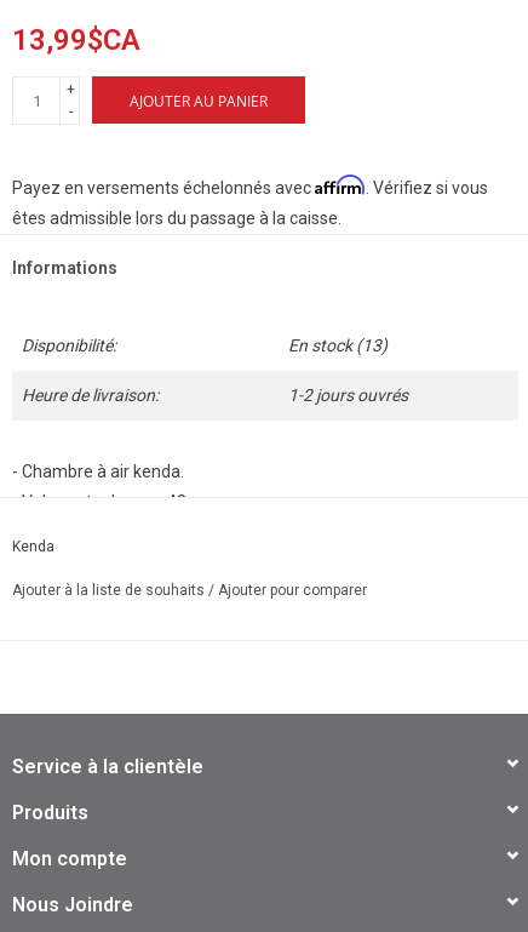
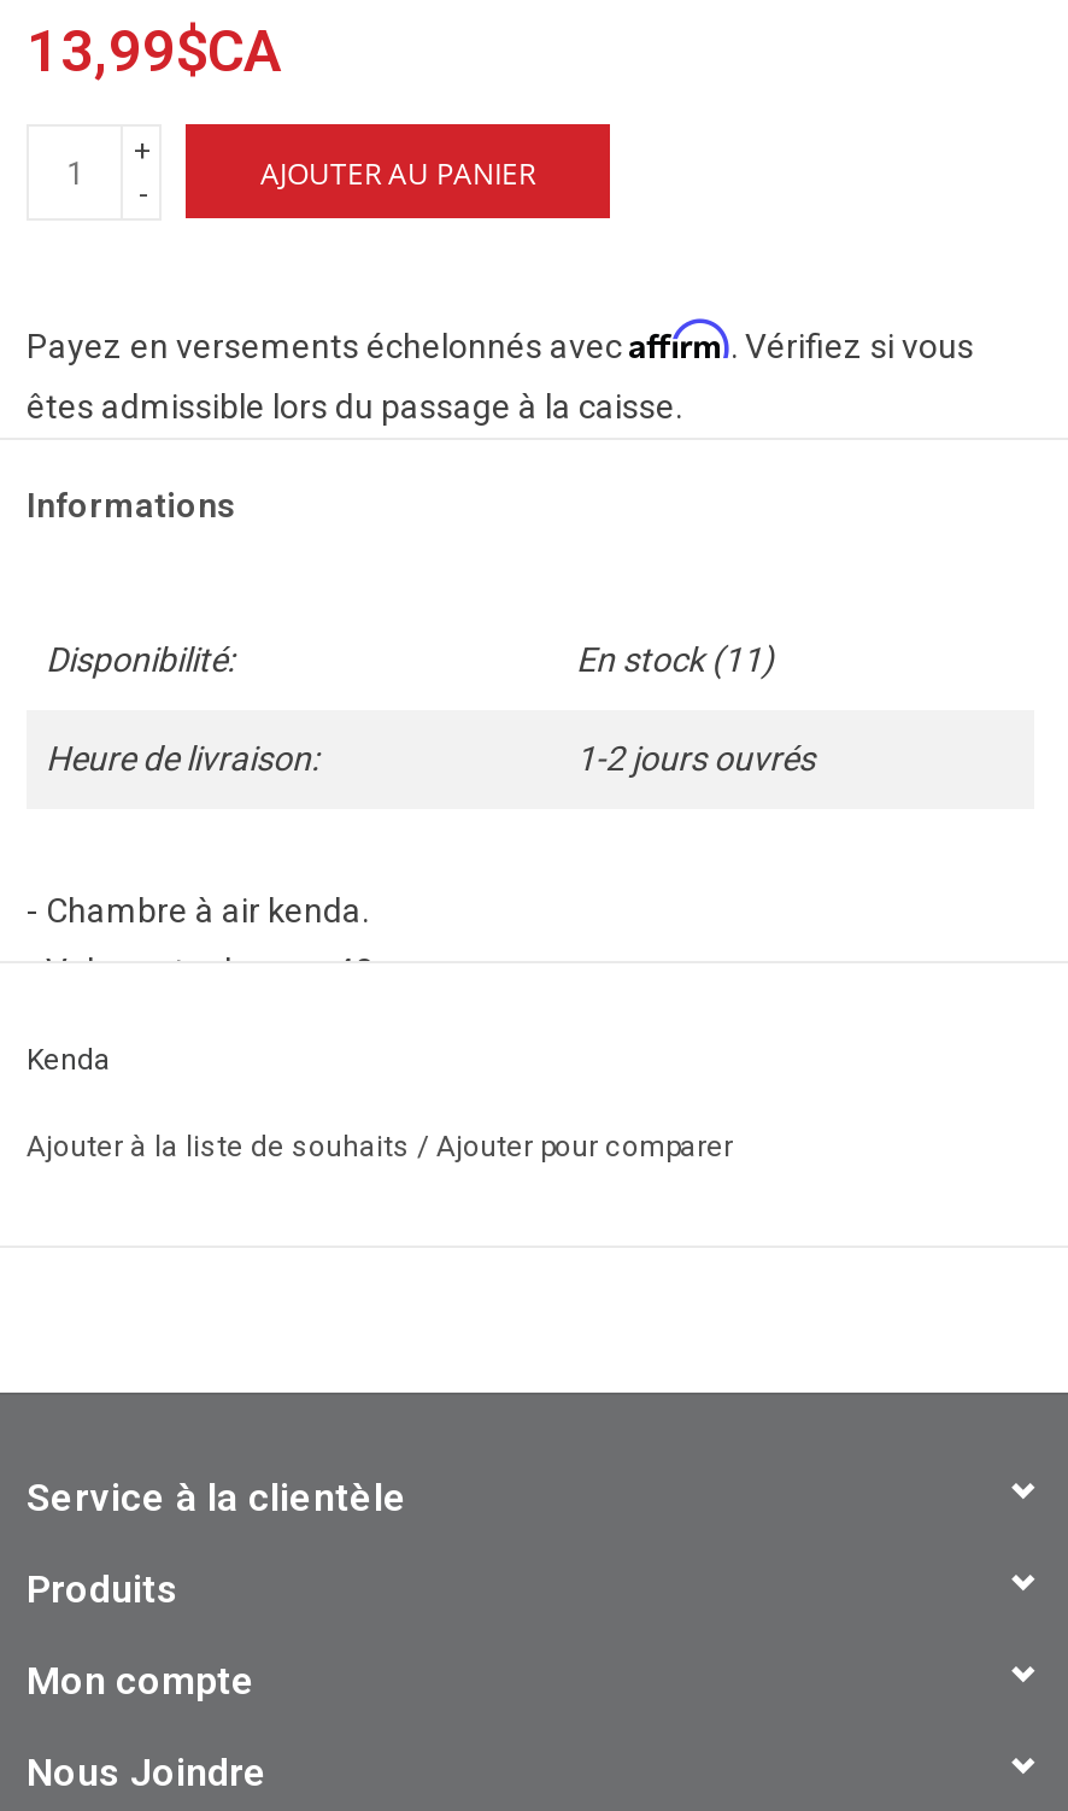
- En stock (13)
+ En stock (11)
